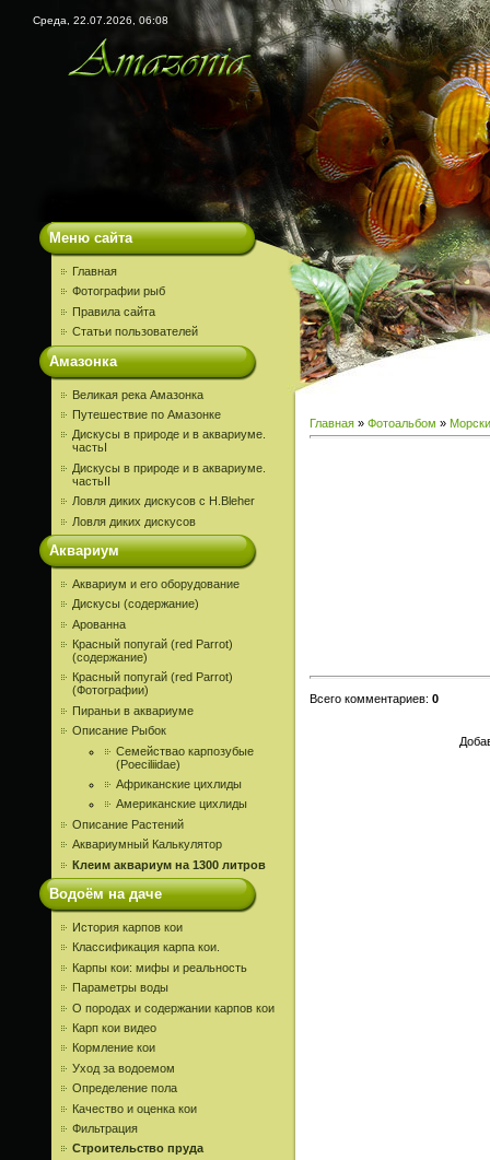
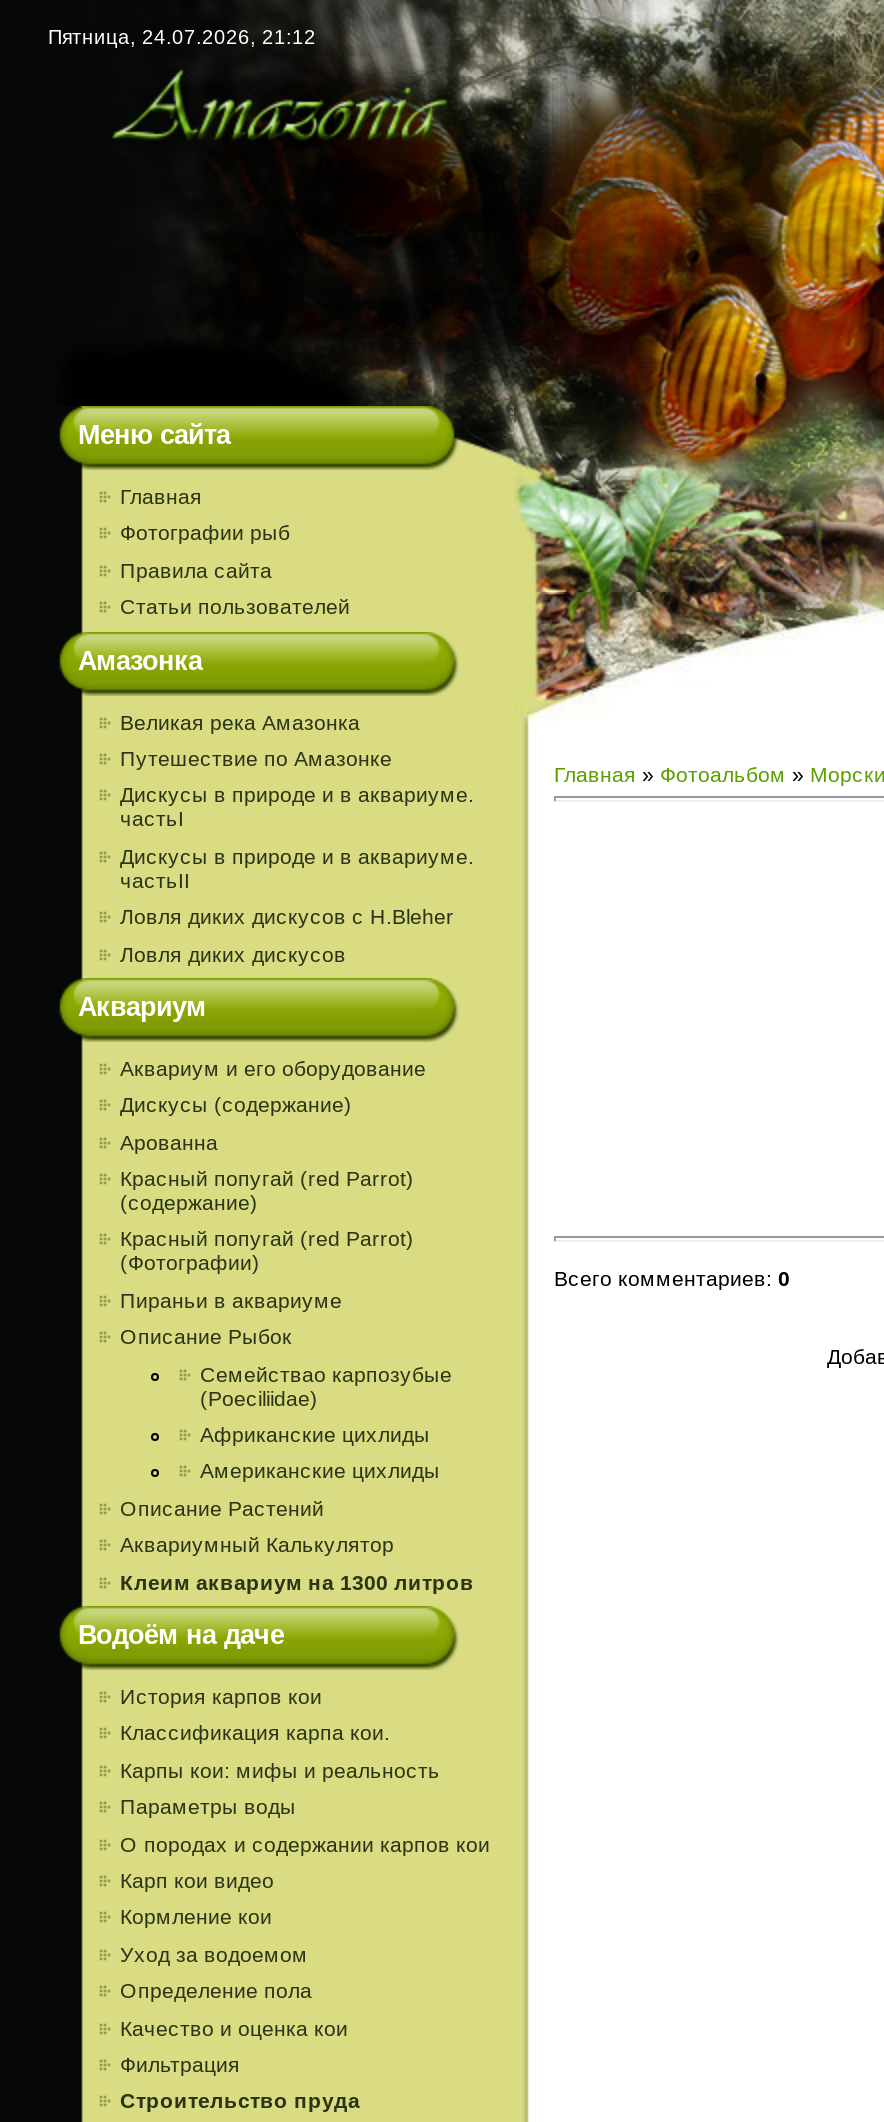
- Среда, 22.07.2026, 06:08
+ Пятница, 24.07.2026, 21:12
